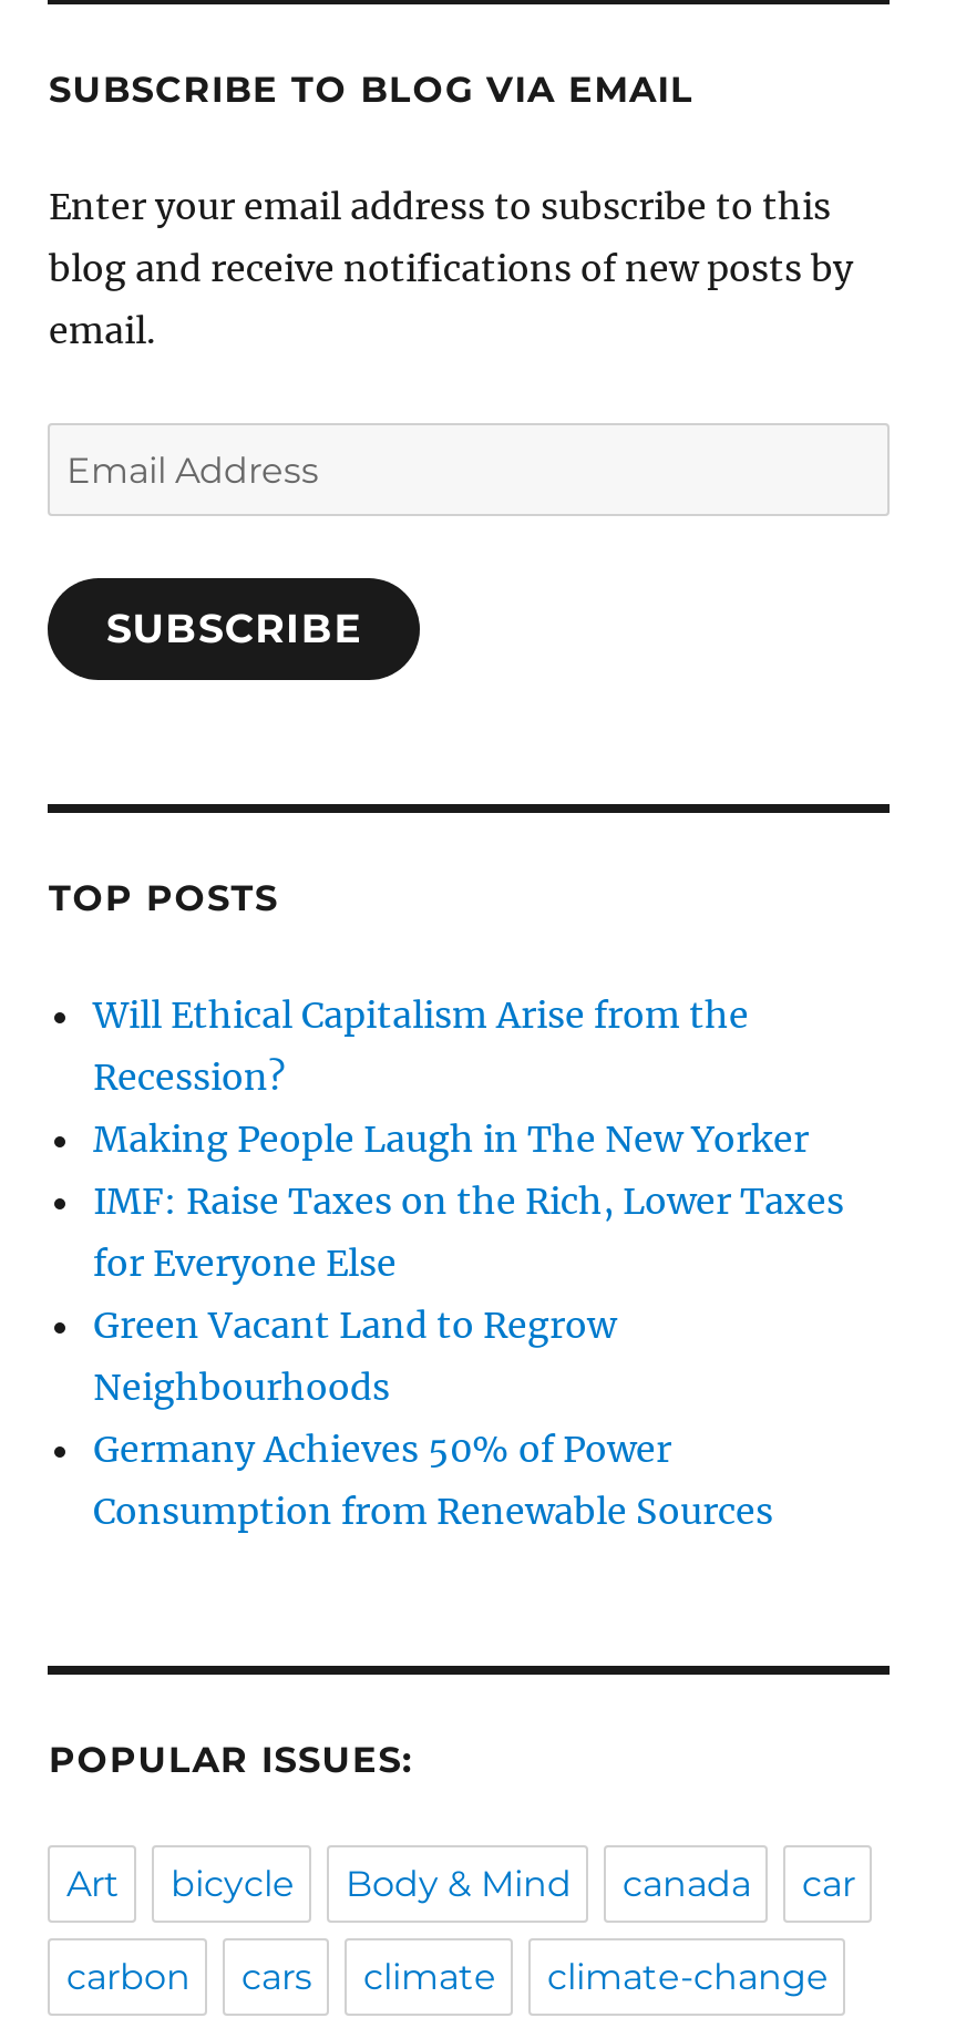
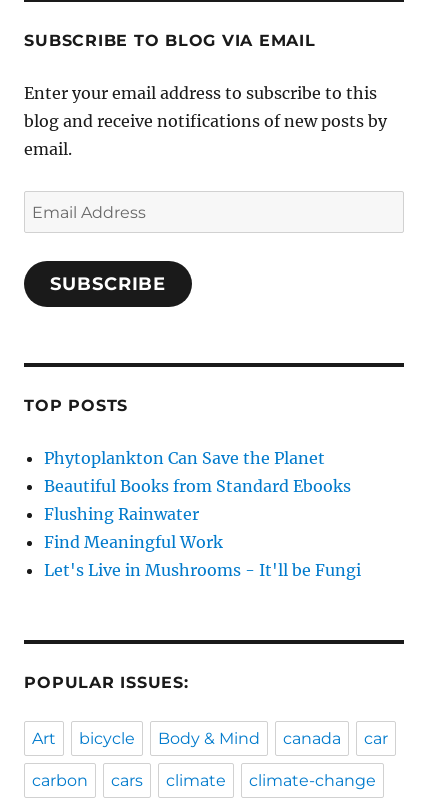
- Will Ethical Capitalism Arise from the
- Recession?
- Making People Laugh in The New Yorker
- IMF: Raise Taxes on the Rich, Lower Taxes
- for Everyone Else
- Green Vacant Land to Regrow
- Neighbourhoods
- Germany Achieves 50% of Power
- Consumption from Renewable Sources
+ Phytoplankton Can Save the Planet
+ Beautiful Books from Standard Ebooks
+ Flushing Rainwater
+ Find Meaningful Work
+ Let's Live in Mushrooms - It'll be Fungi
